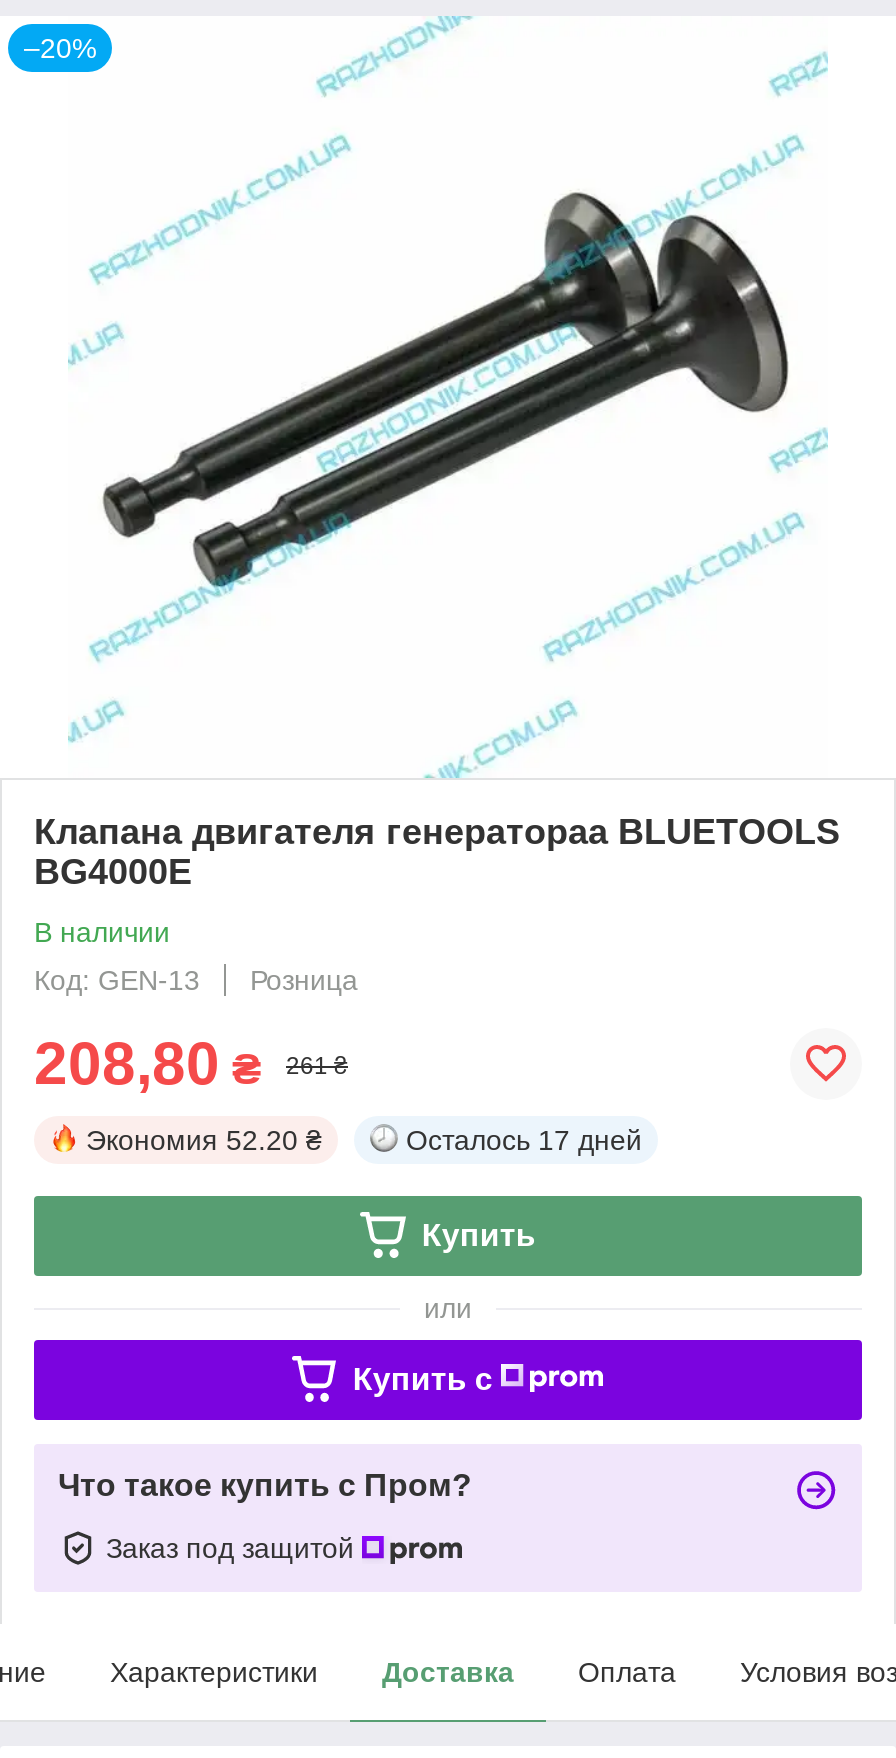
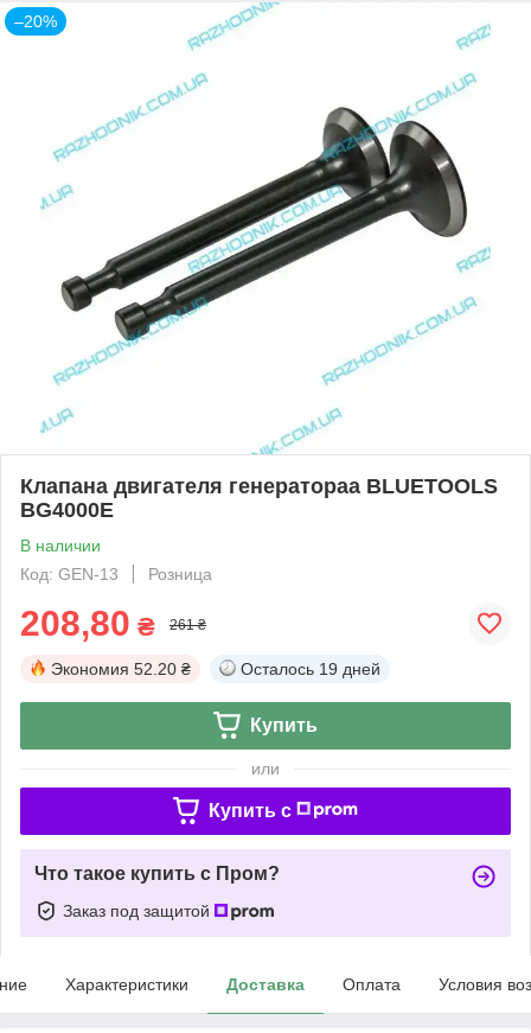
- Осталось 17 дней
+ Осталось 19 дней
